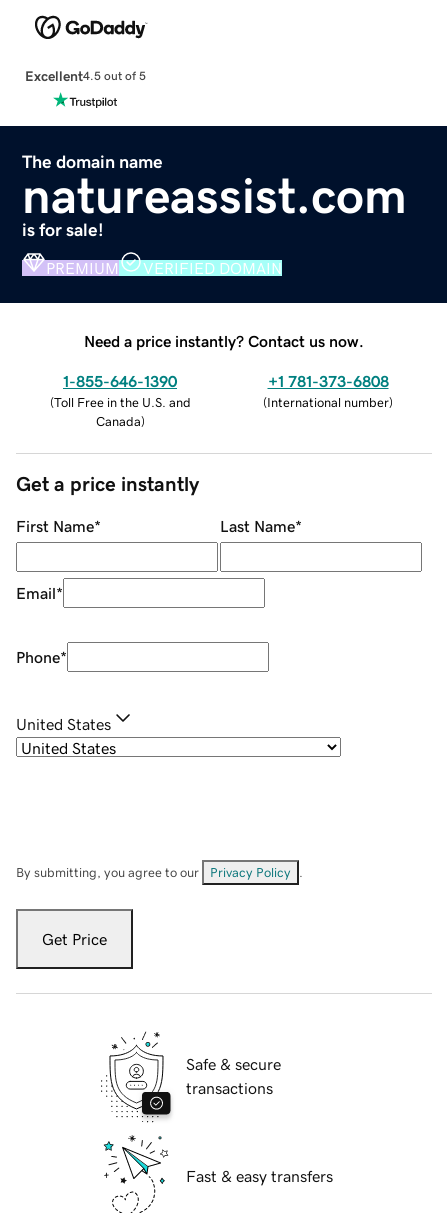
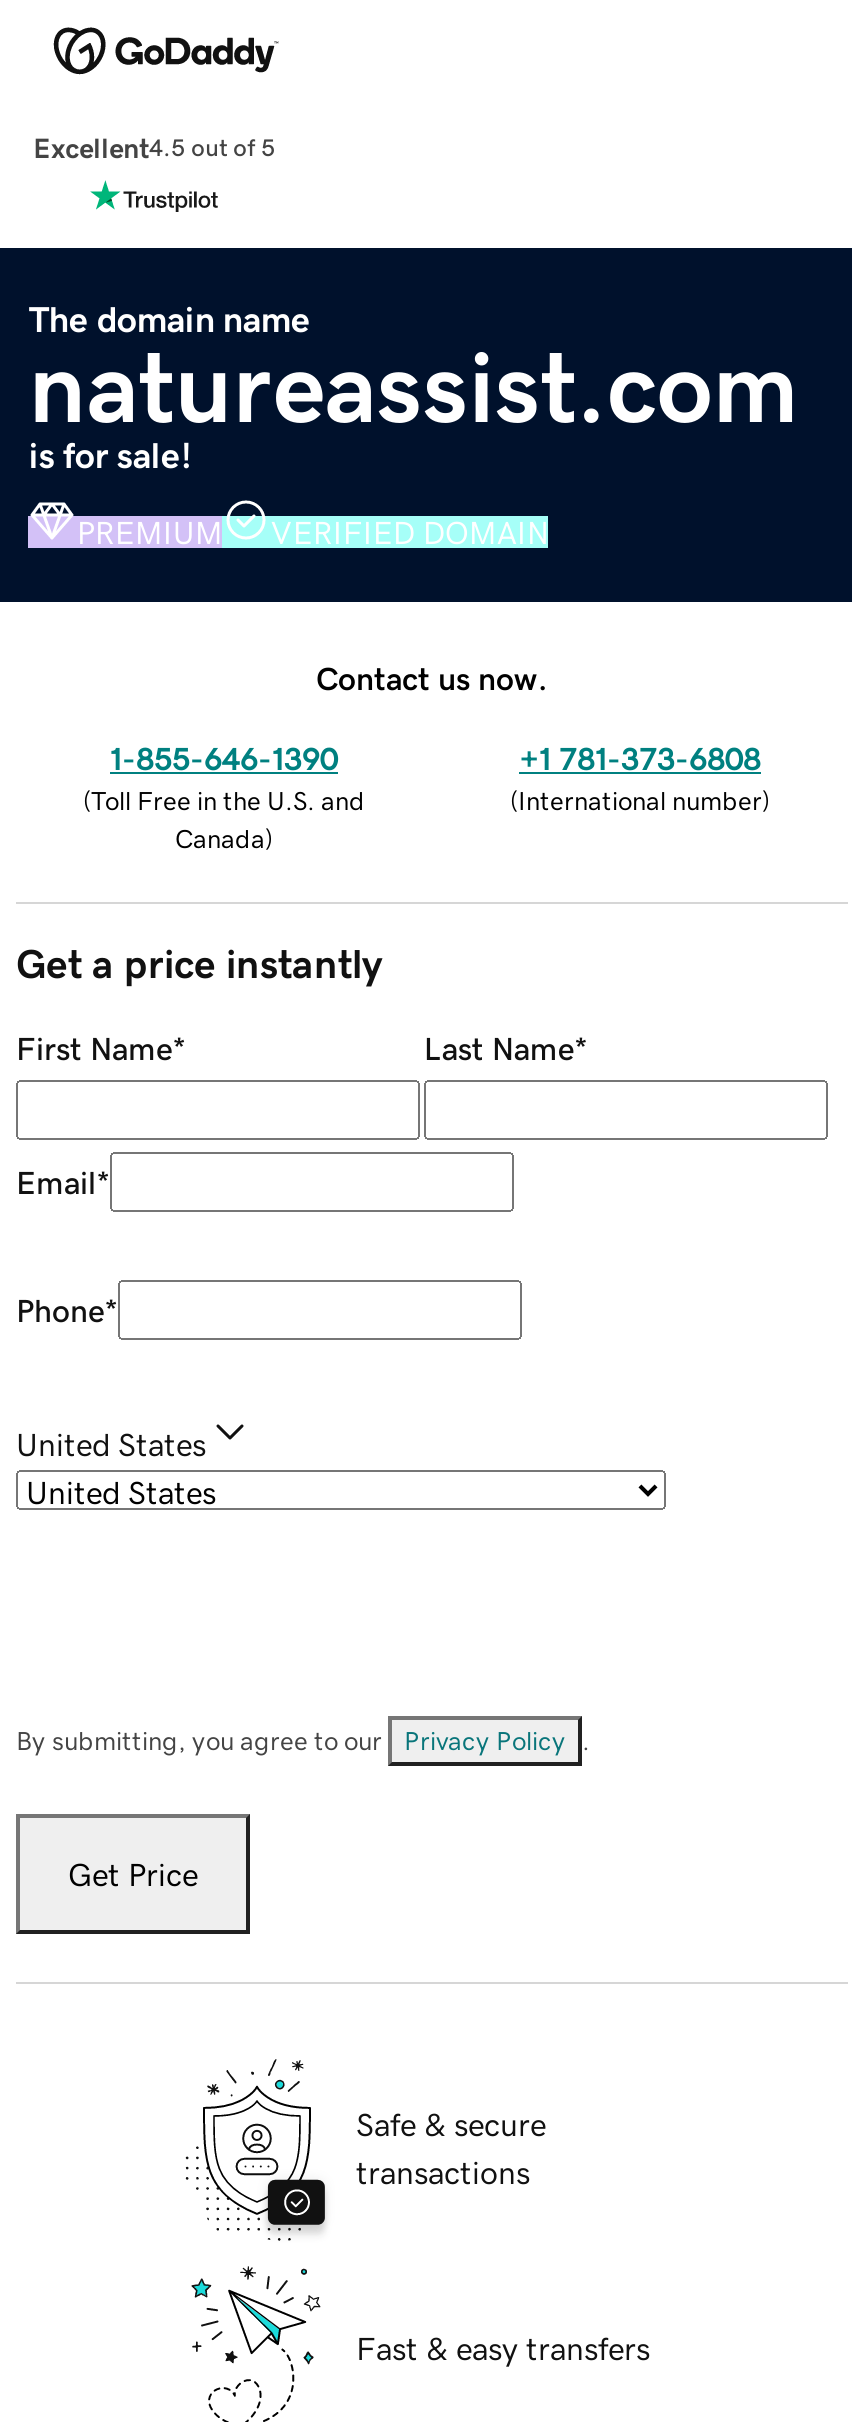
- Need a price instantly? Contact us now.
+ Contact us now.
